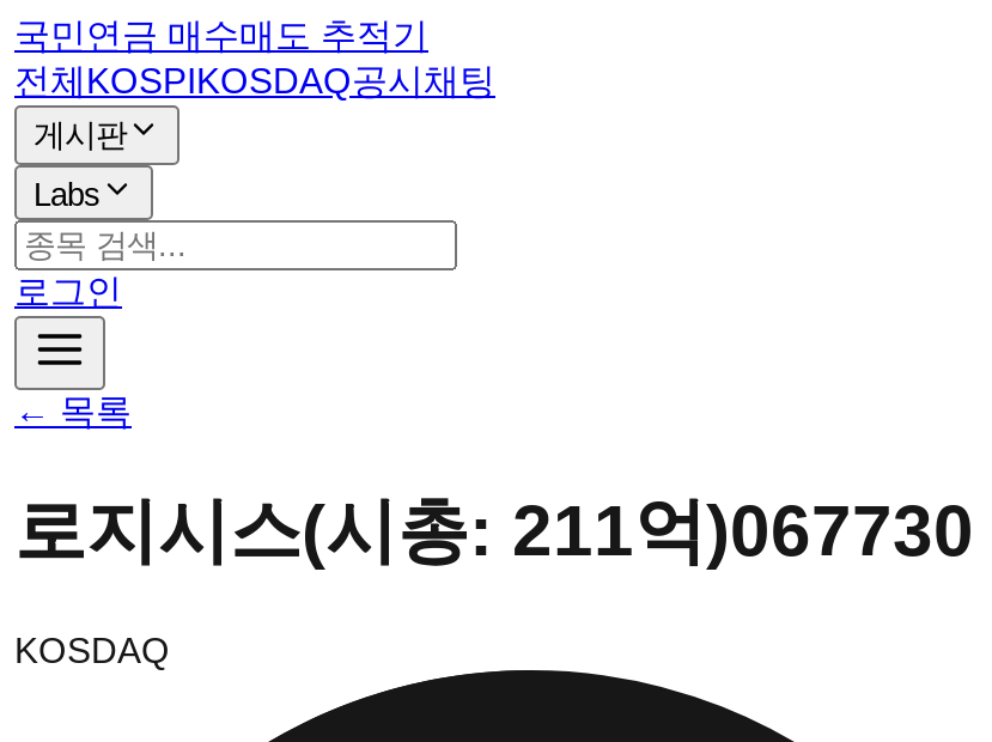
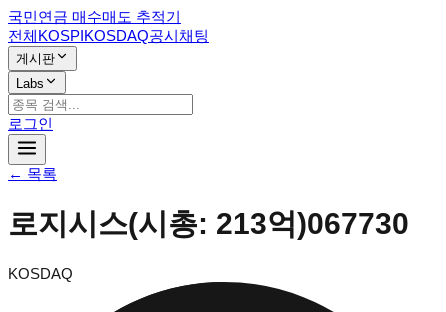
- 로지시스(시총: 211억)067730
+ 로지시스(시총: 213억)067730
